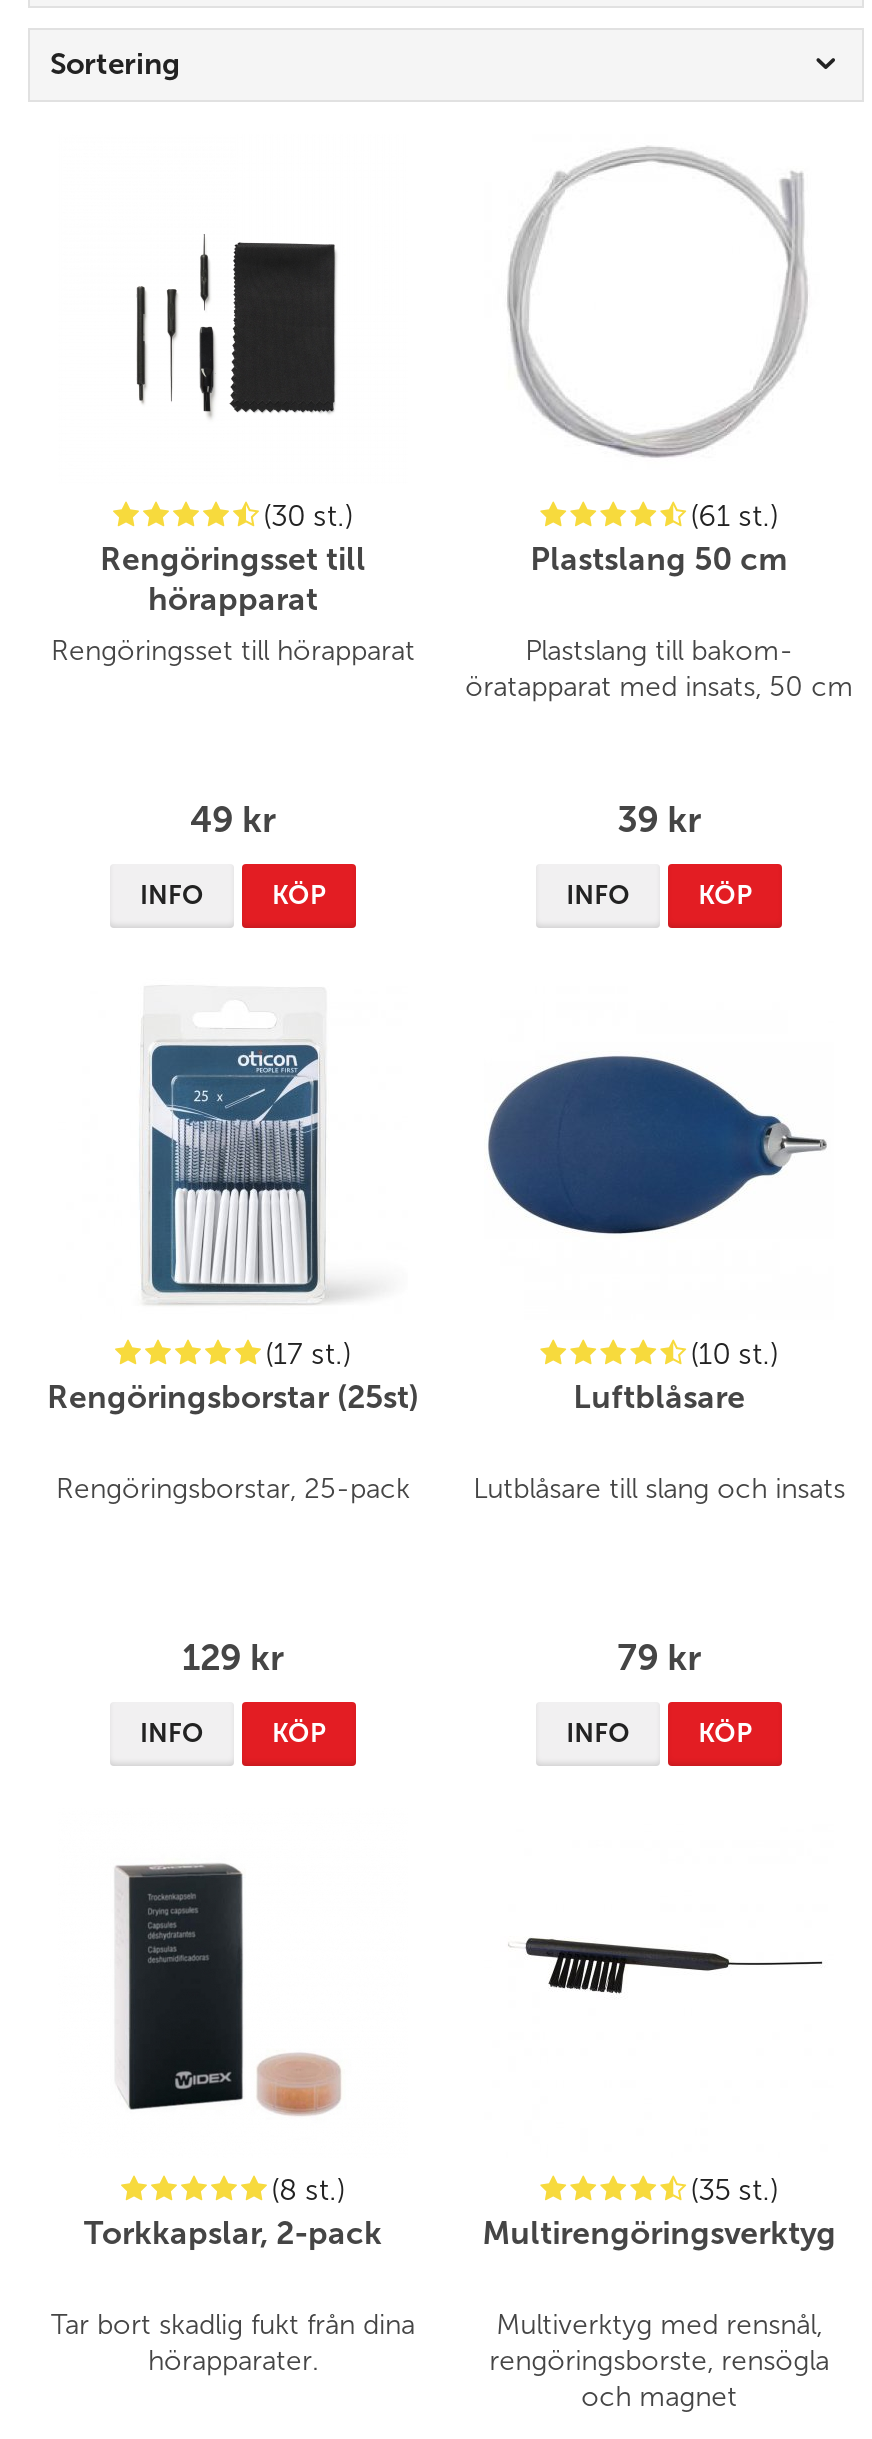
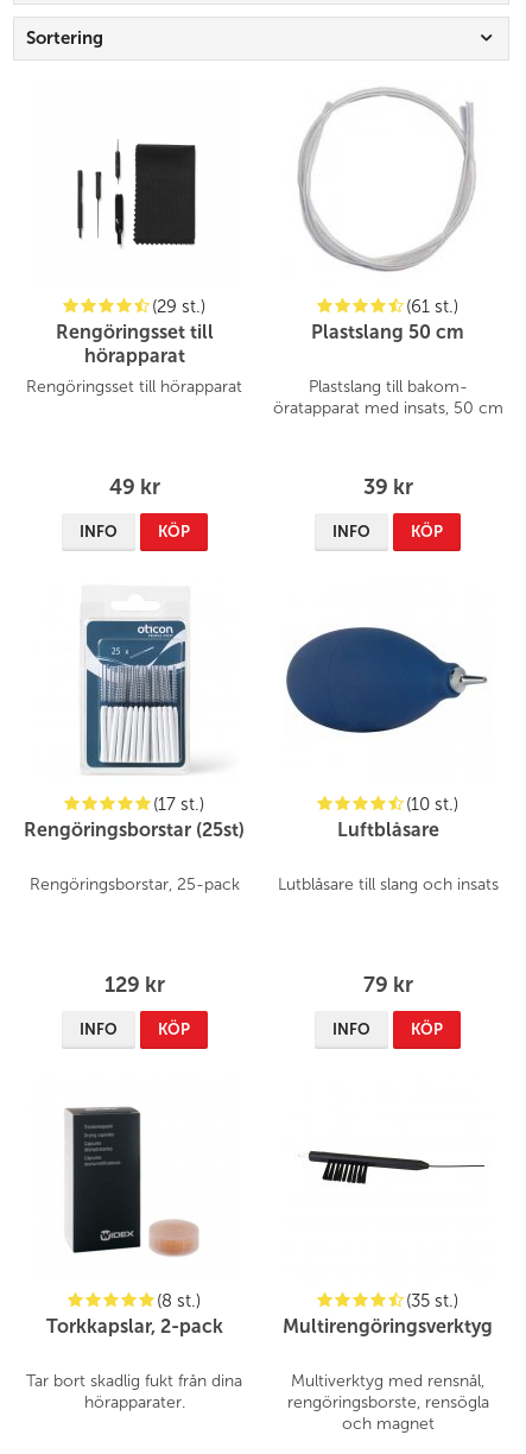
- (30 st.)
+ (29 st.)
